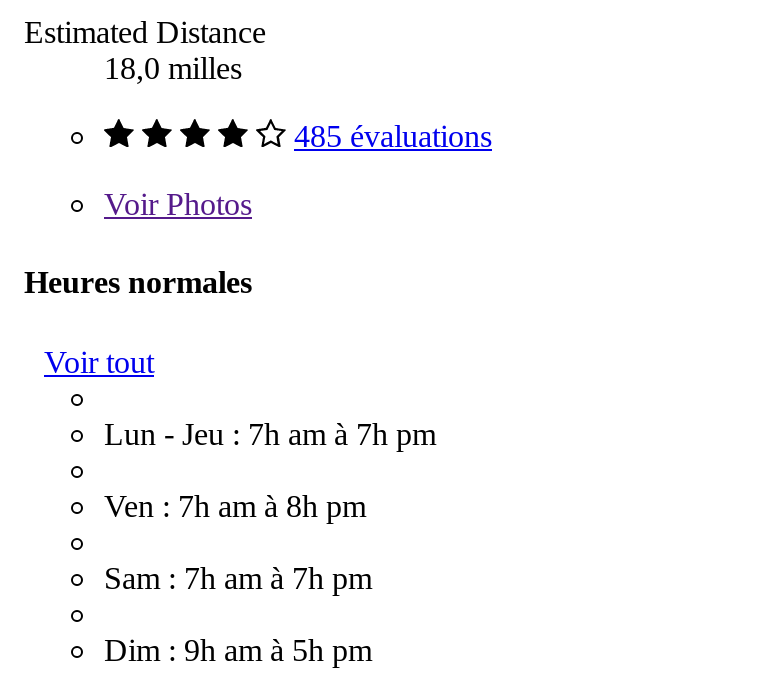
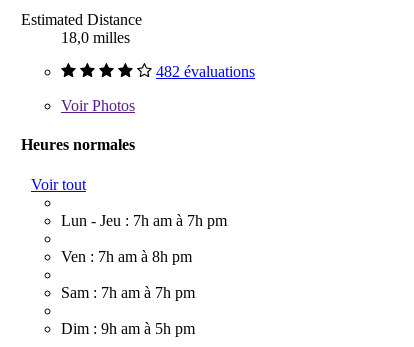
- 485 évaluations
+ 482 évaluations
